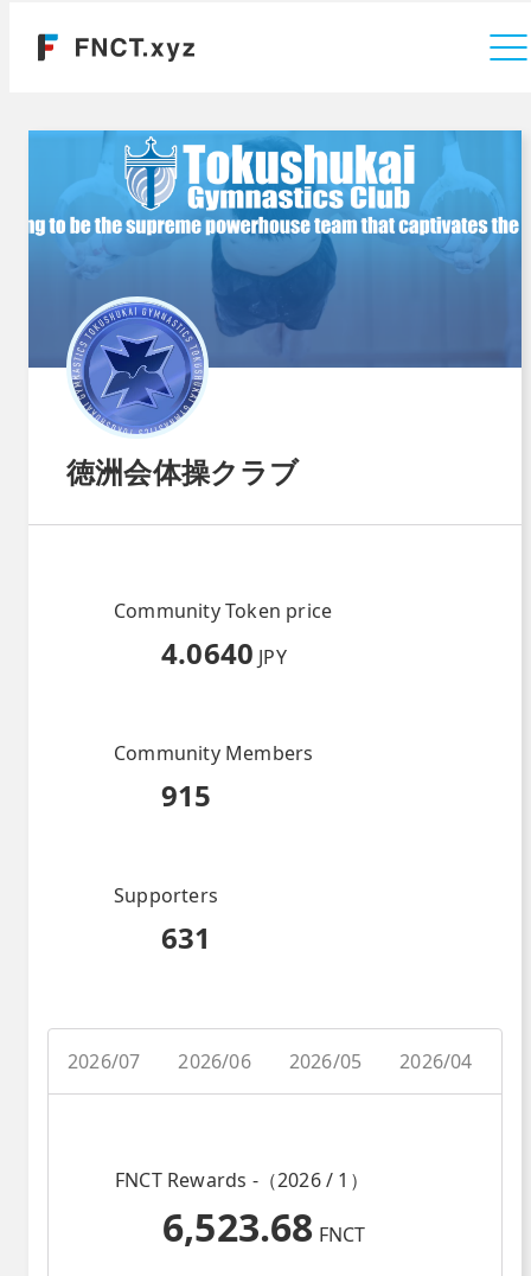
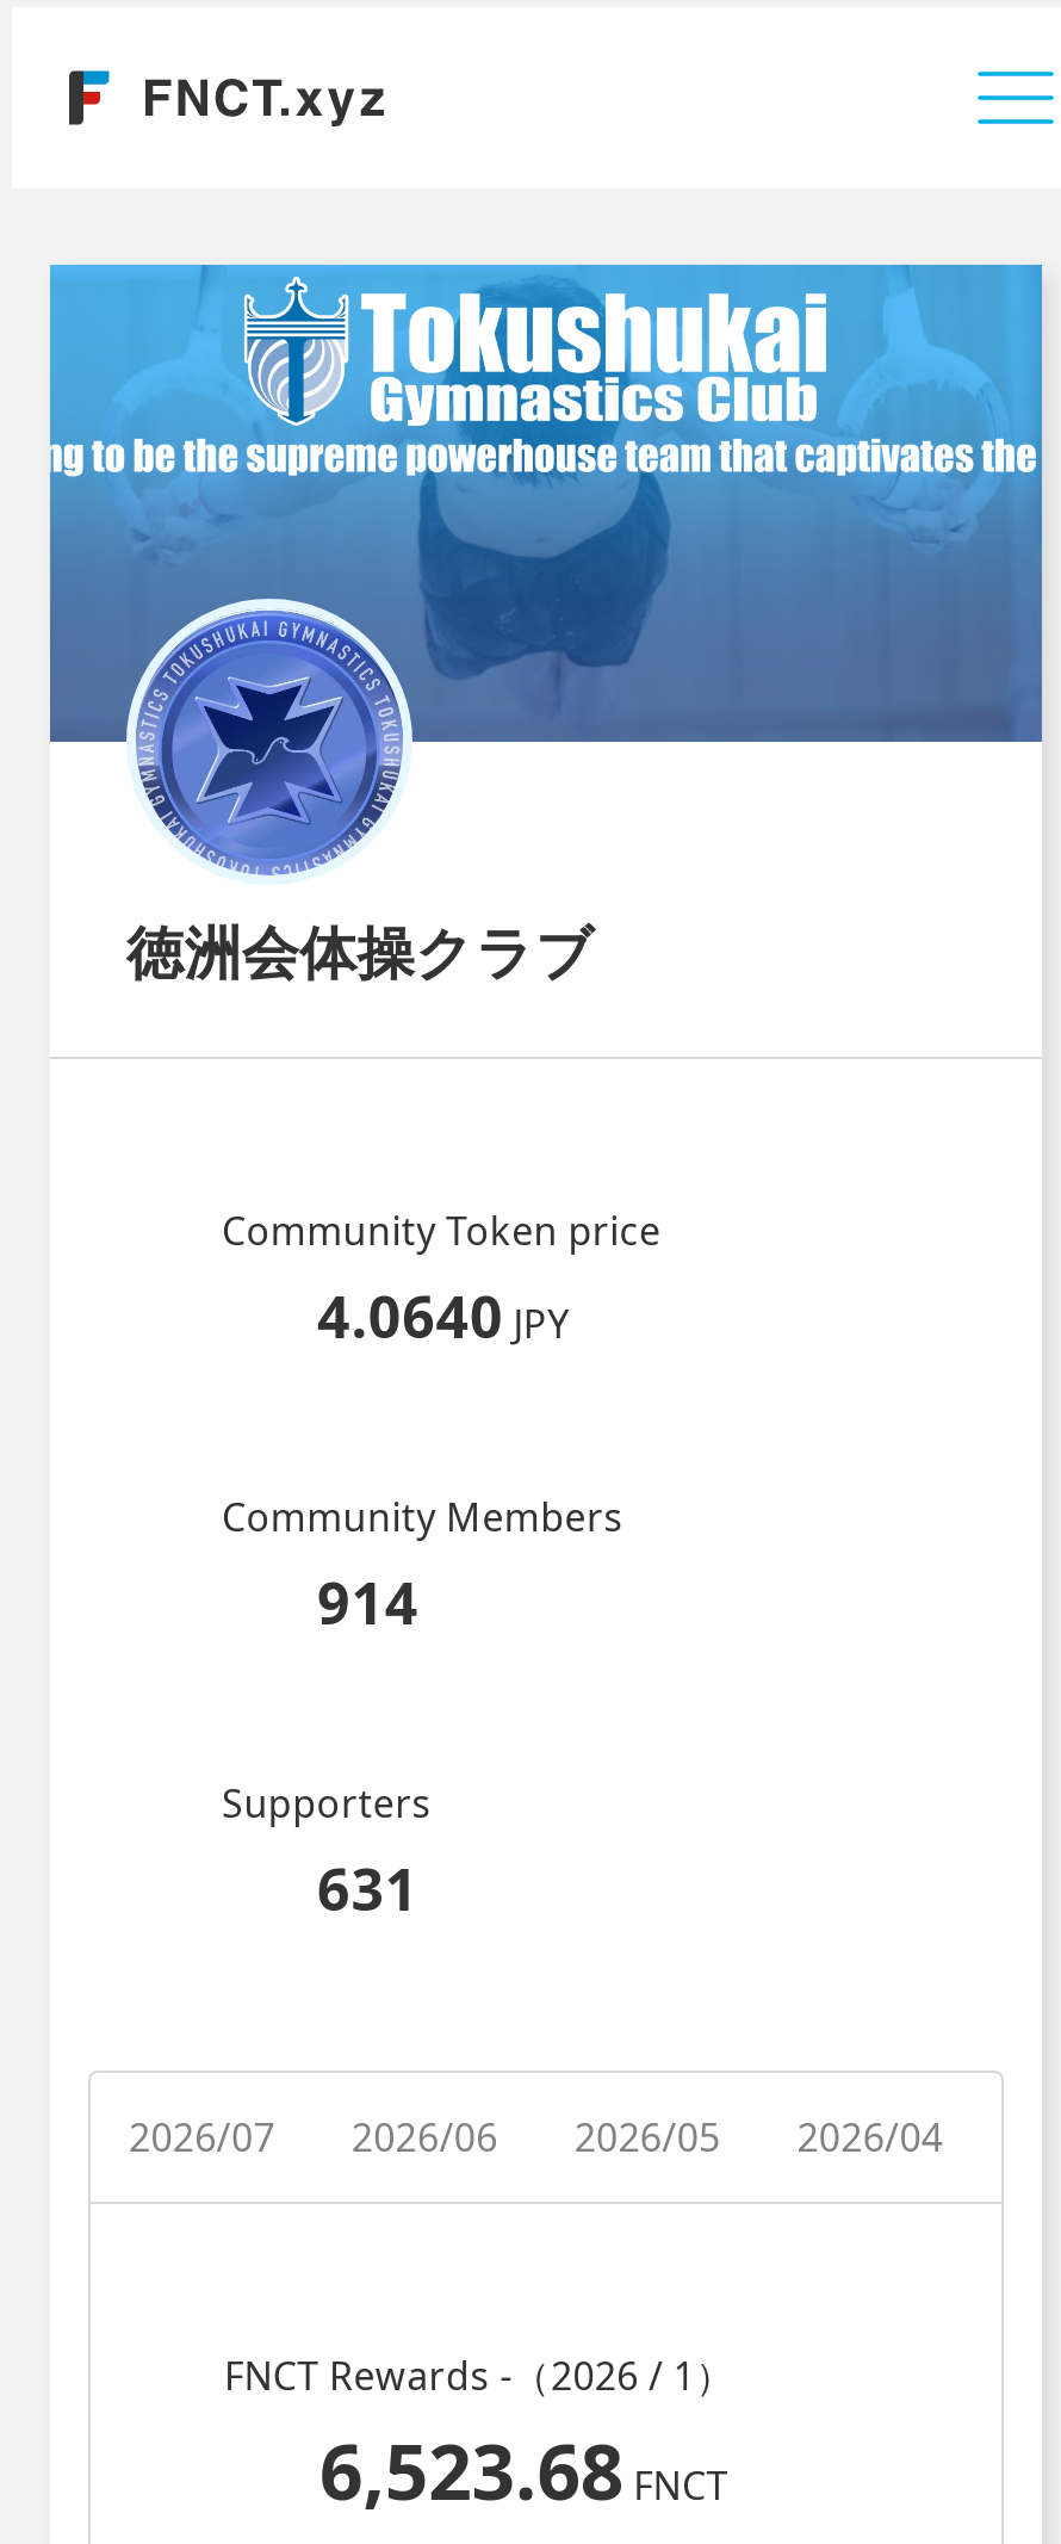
- 915
+ 914
